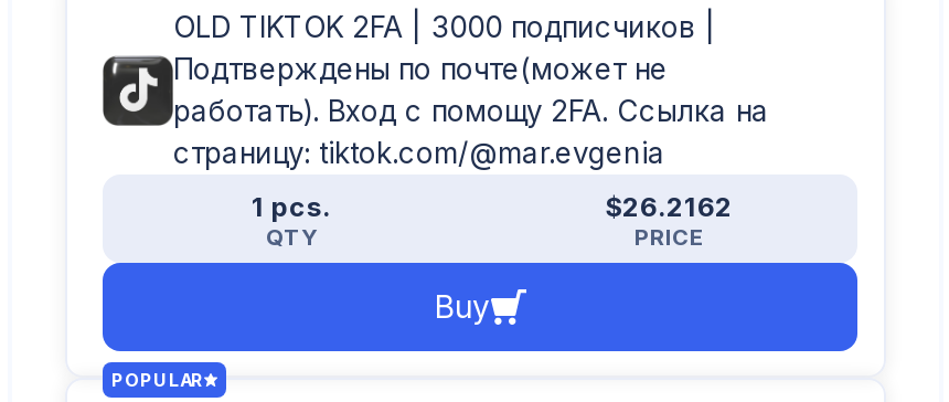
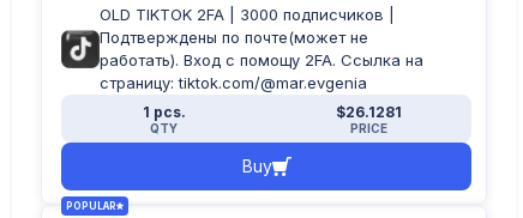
- $26.2162
+ $26.1281
